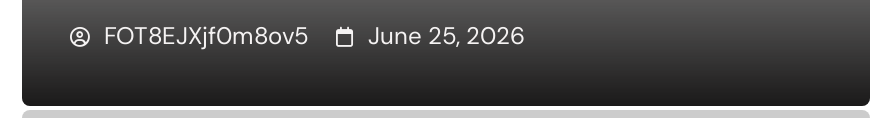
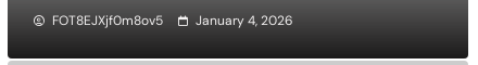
- June 25, 2026
+ January 4, 2026
